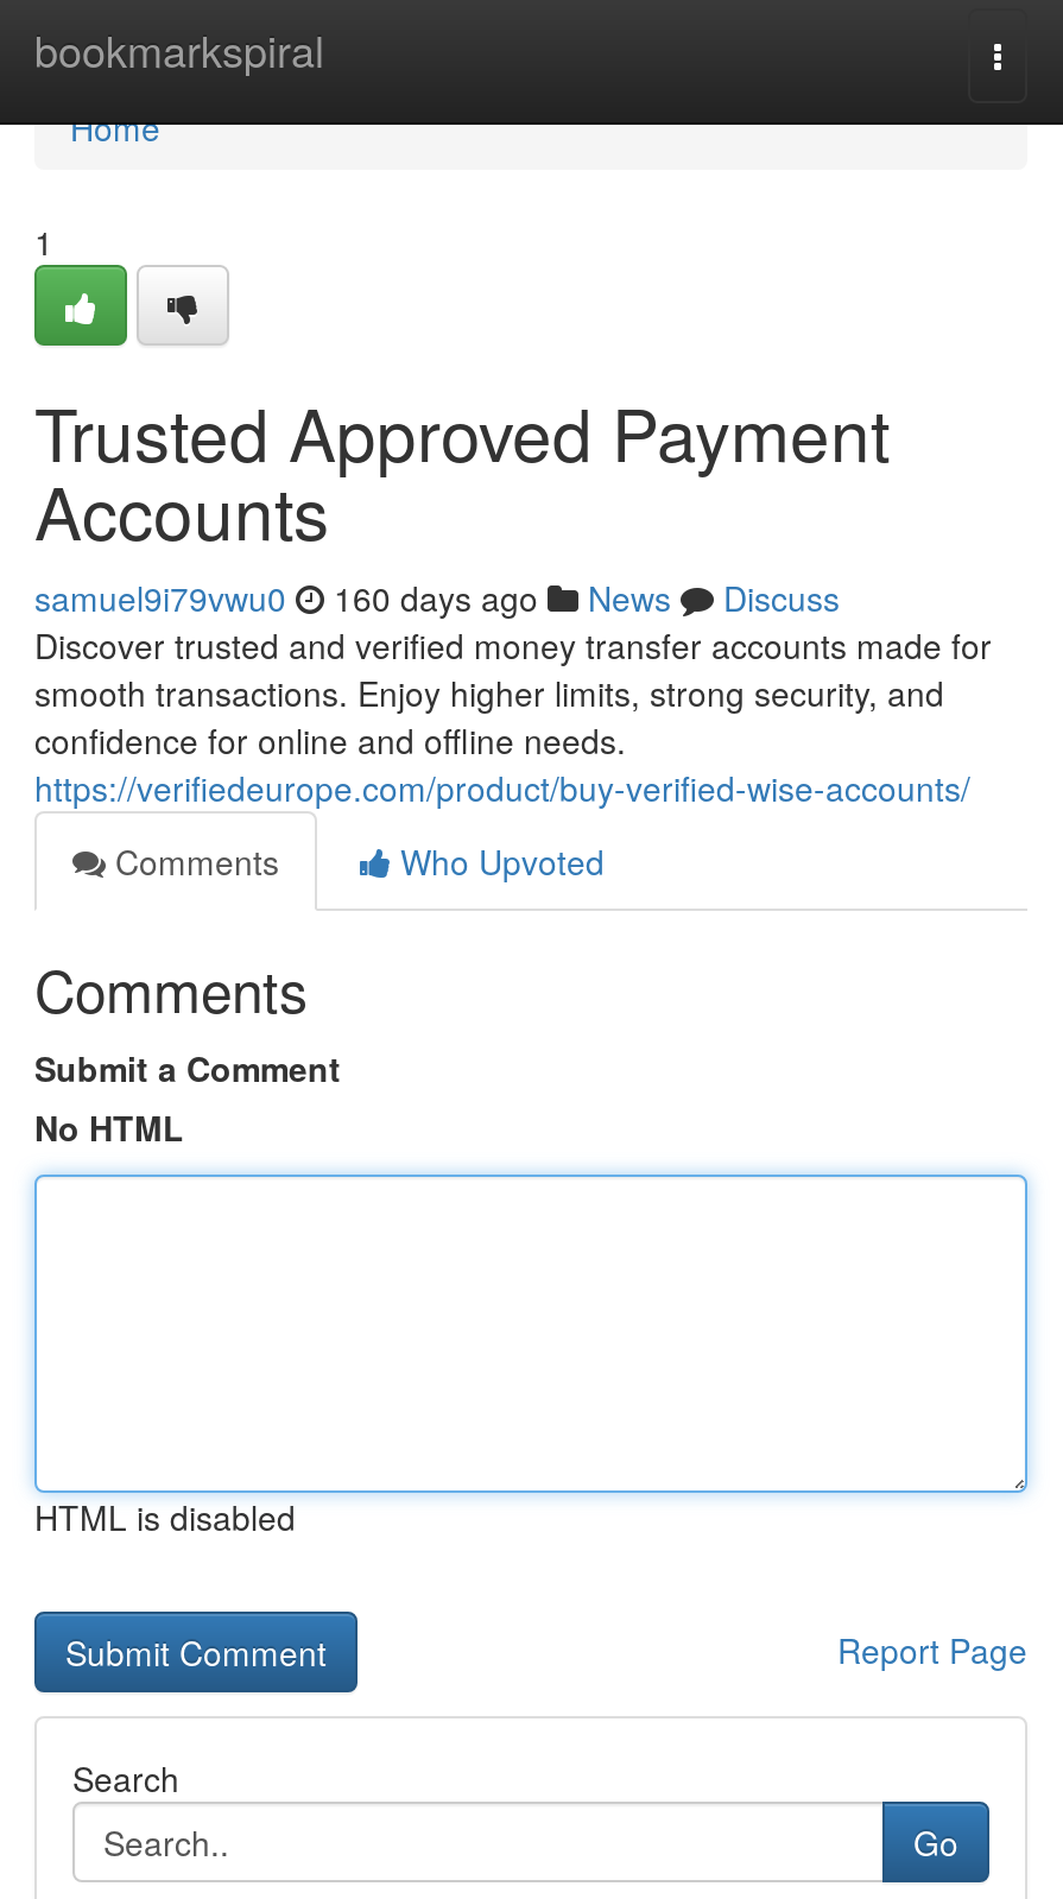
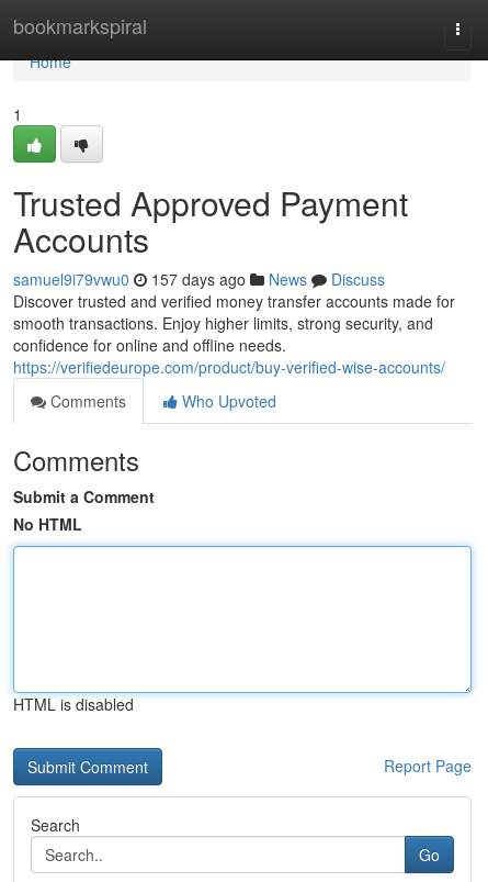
- samuel9i79vwu0 160 days ago News Discuss
+ samuel9i79vwu0 157 days ago News Discuss
